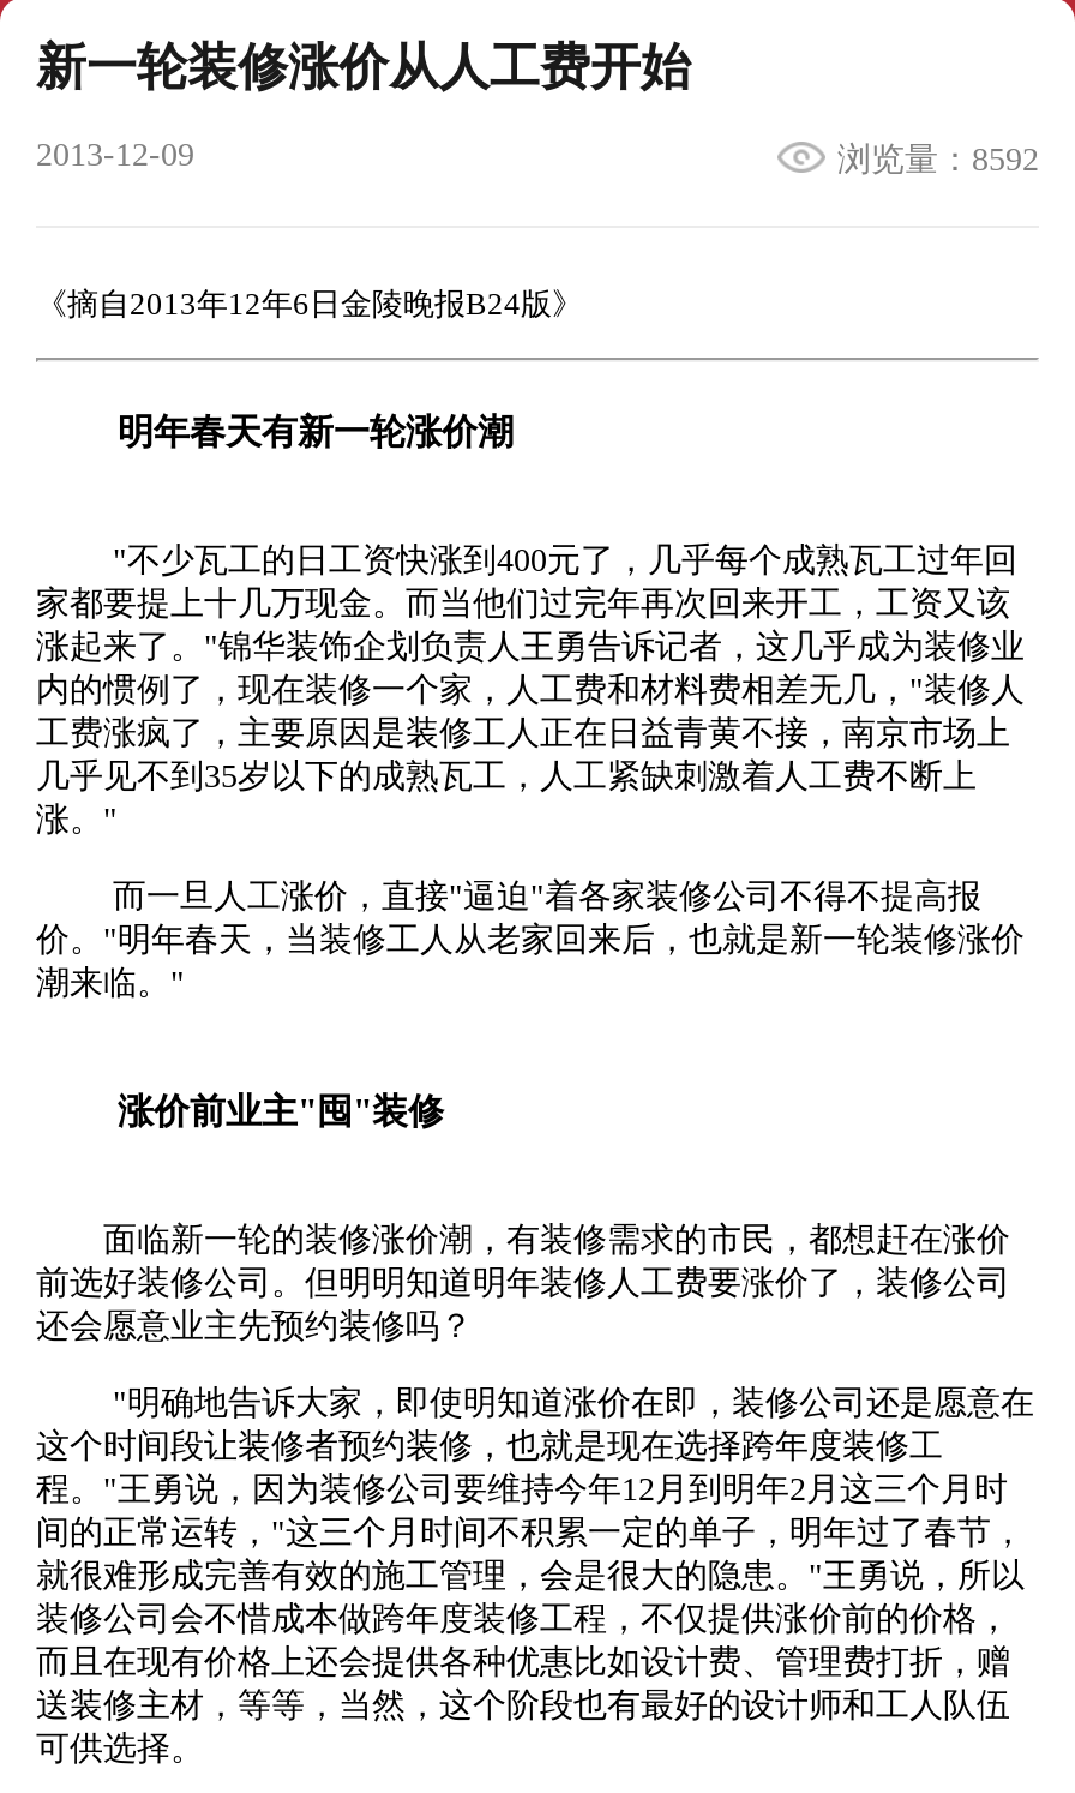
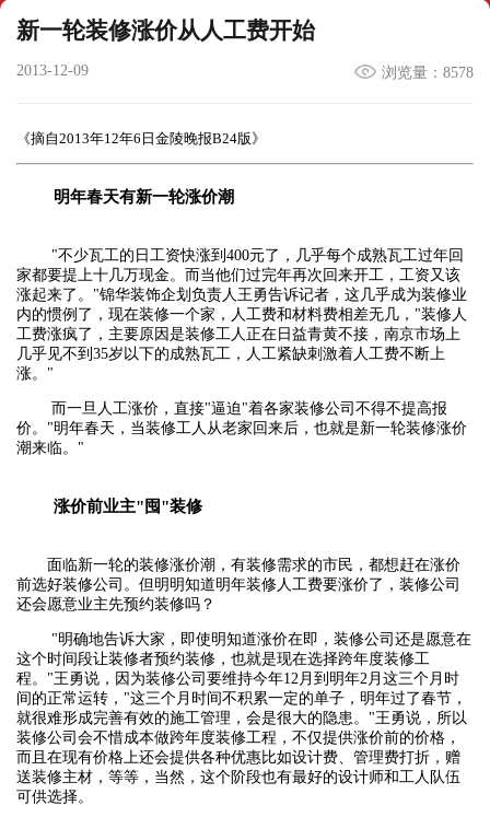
- 浏览量：8592
+ 浏览量：8578
